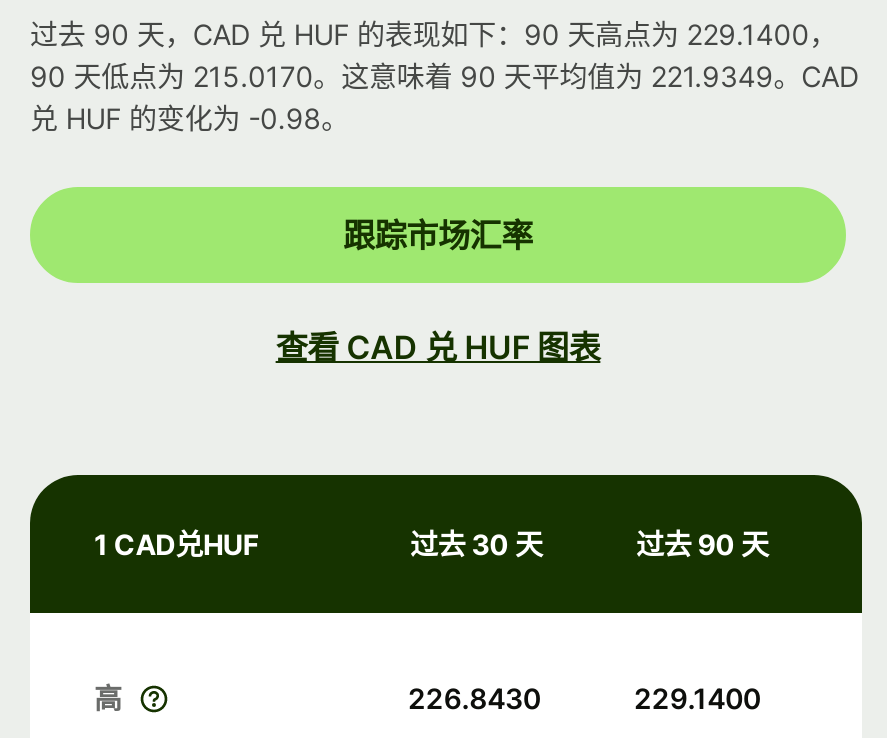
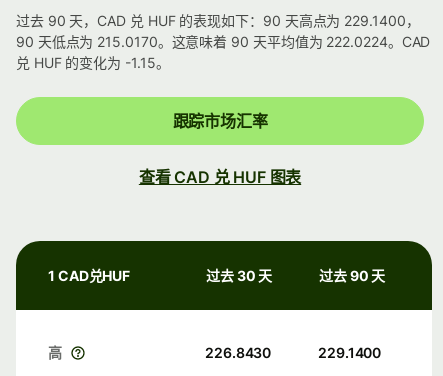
- 90 天低点为 215.0170。这意味着 90 天平均值为 221.9349。CAD
+ 90 天低点为 215.0170。这意味着 90 天平均值为 222.0224。CAD

- 兑 HUF 的变化为 -0.98。
+ 兑 HUF 的变化为 -1.15。
